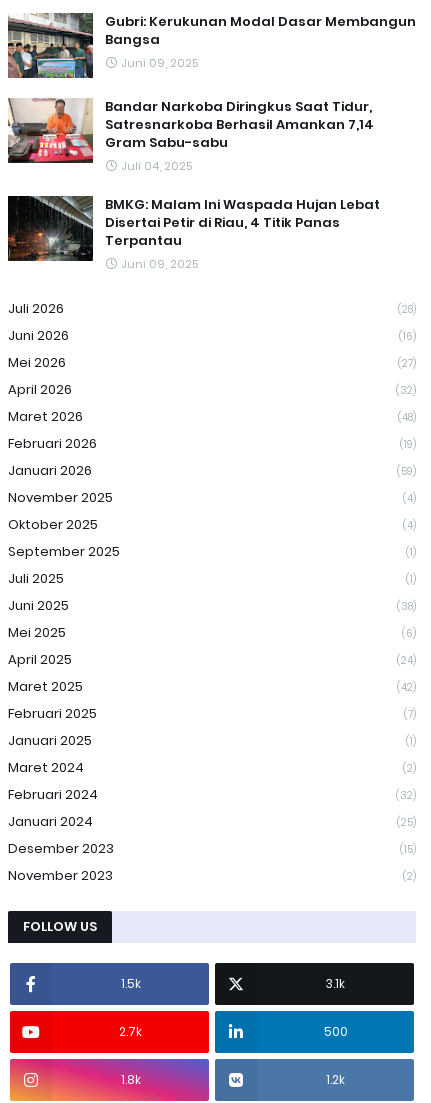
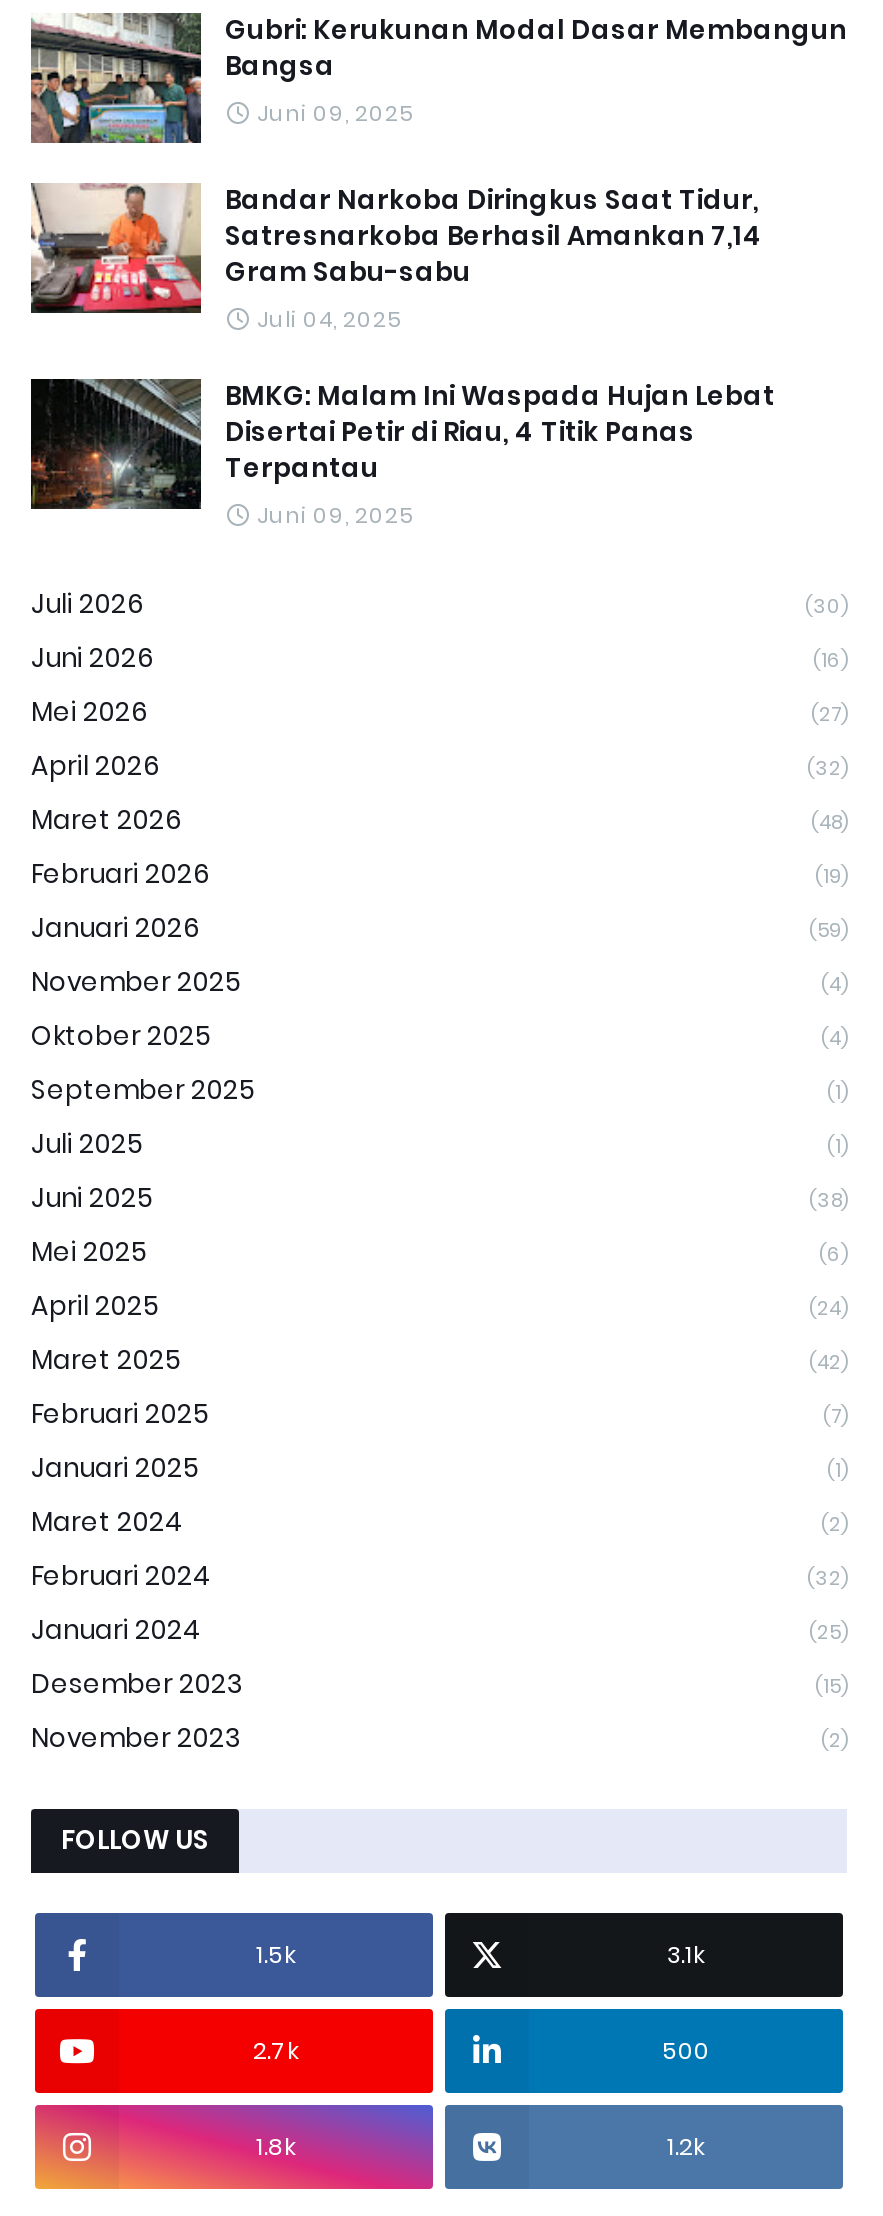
- (28)
+ (30)
